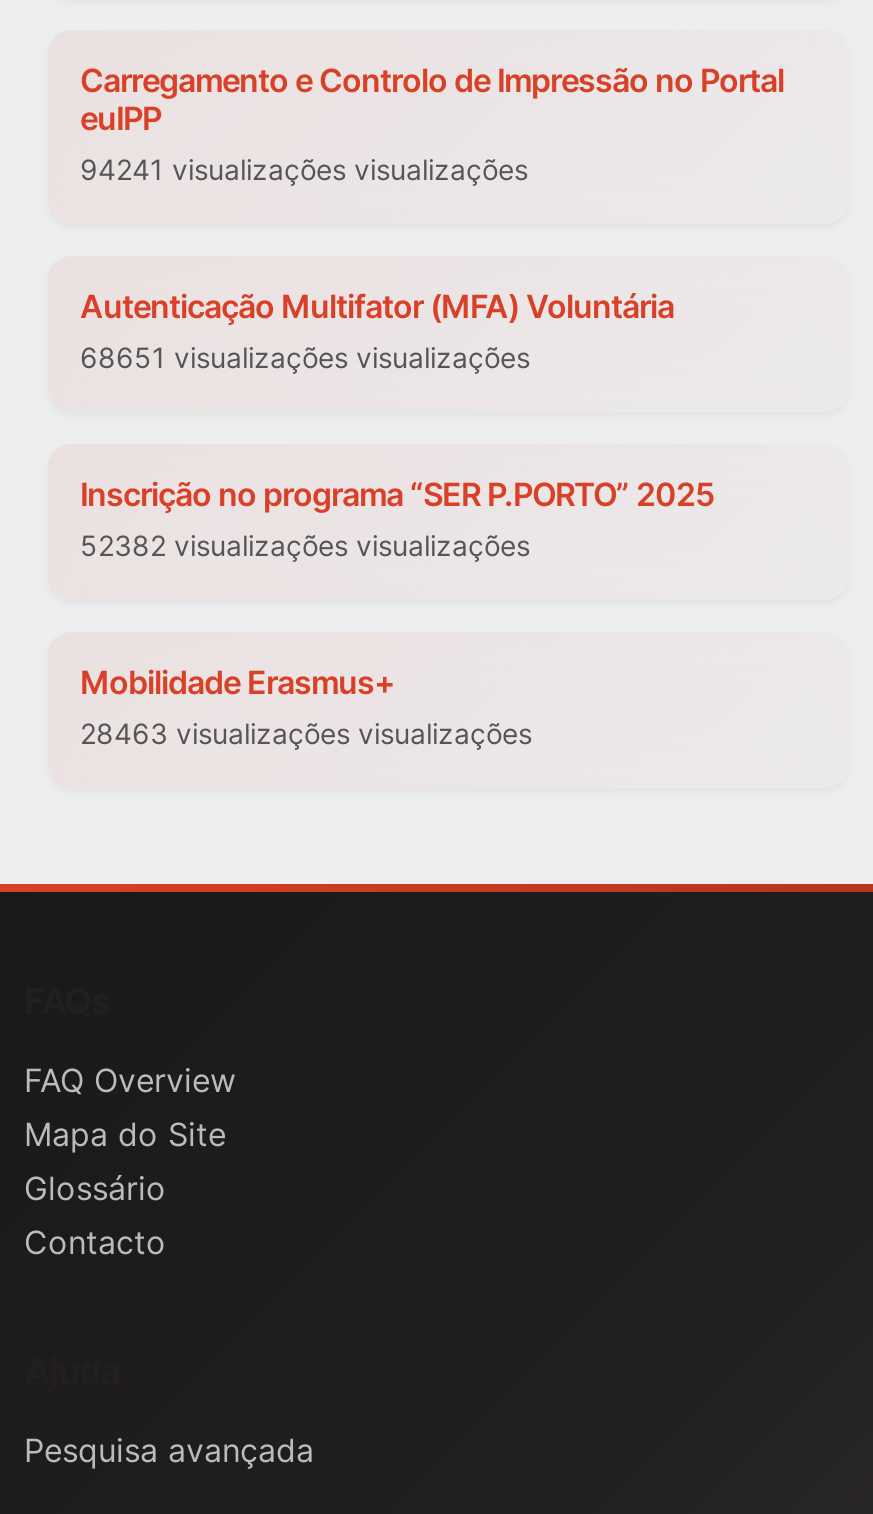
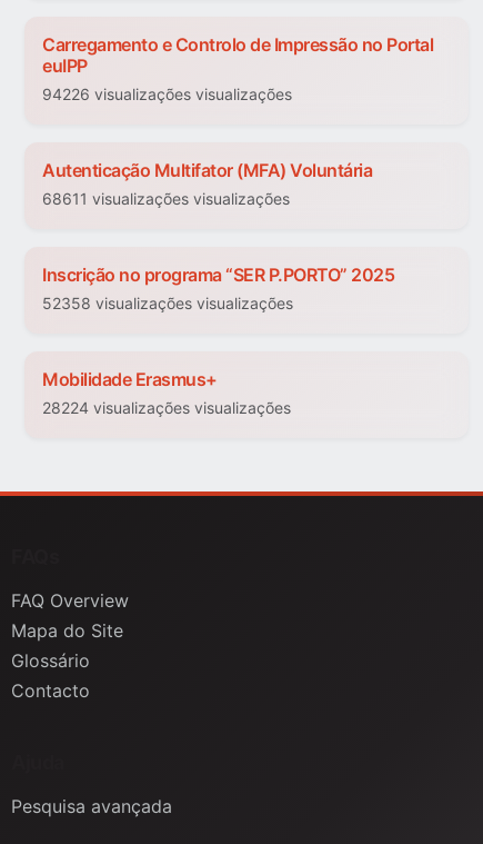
- 94241 visualizações visualizações
+ 94226 visualizações visualizações

- 68651 visualizações visualizações
+ 68611 visualizações visualizações

- 52382 visualizações visualizações
+ 52358 visualizações visualizações

- 28463 visualizações visualizações
+ 28224 visualizações visualizações
